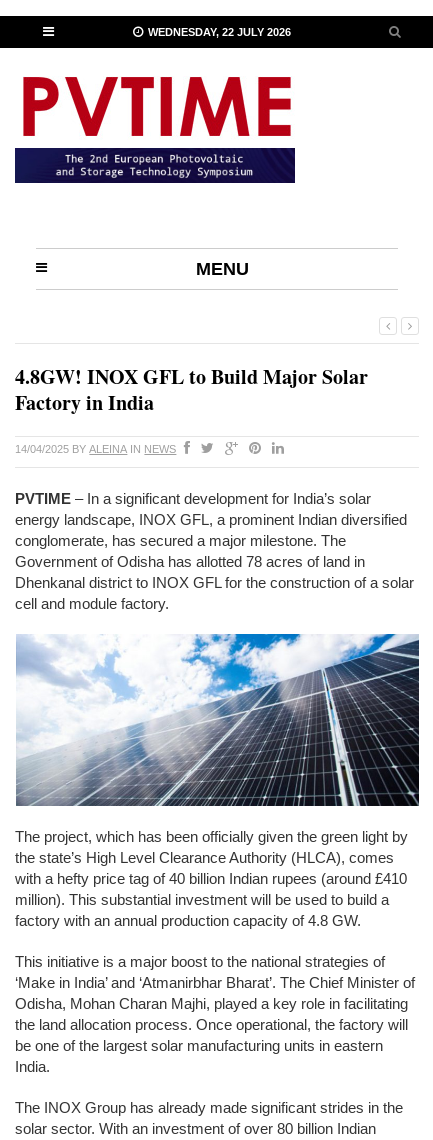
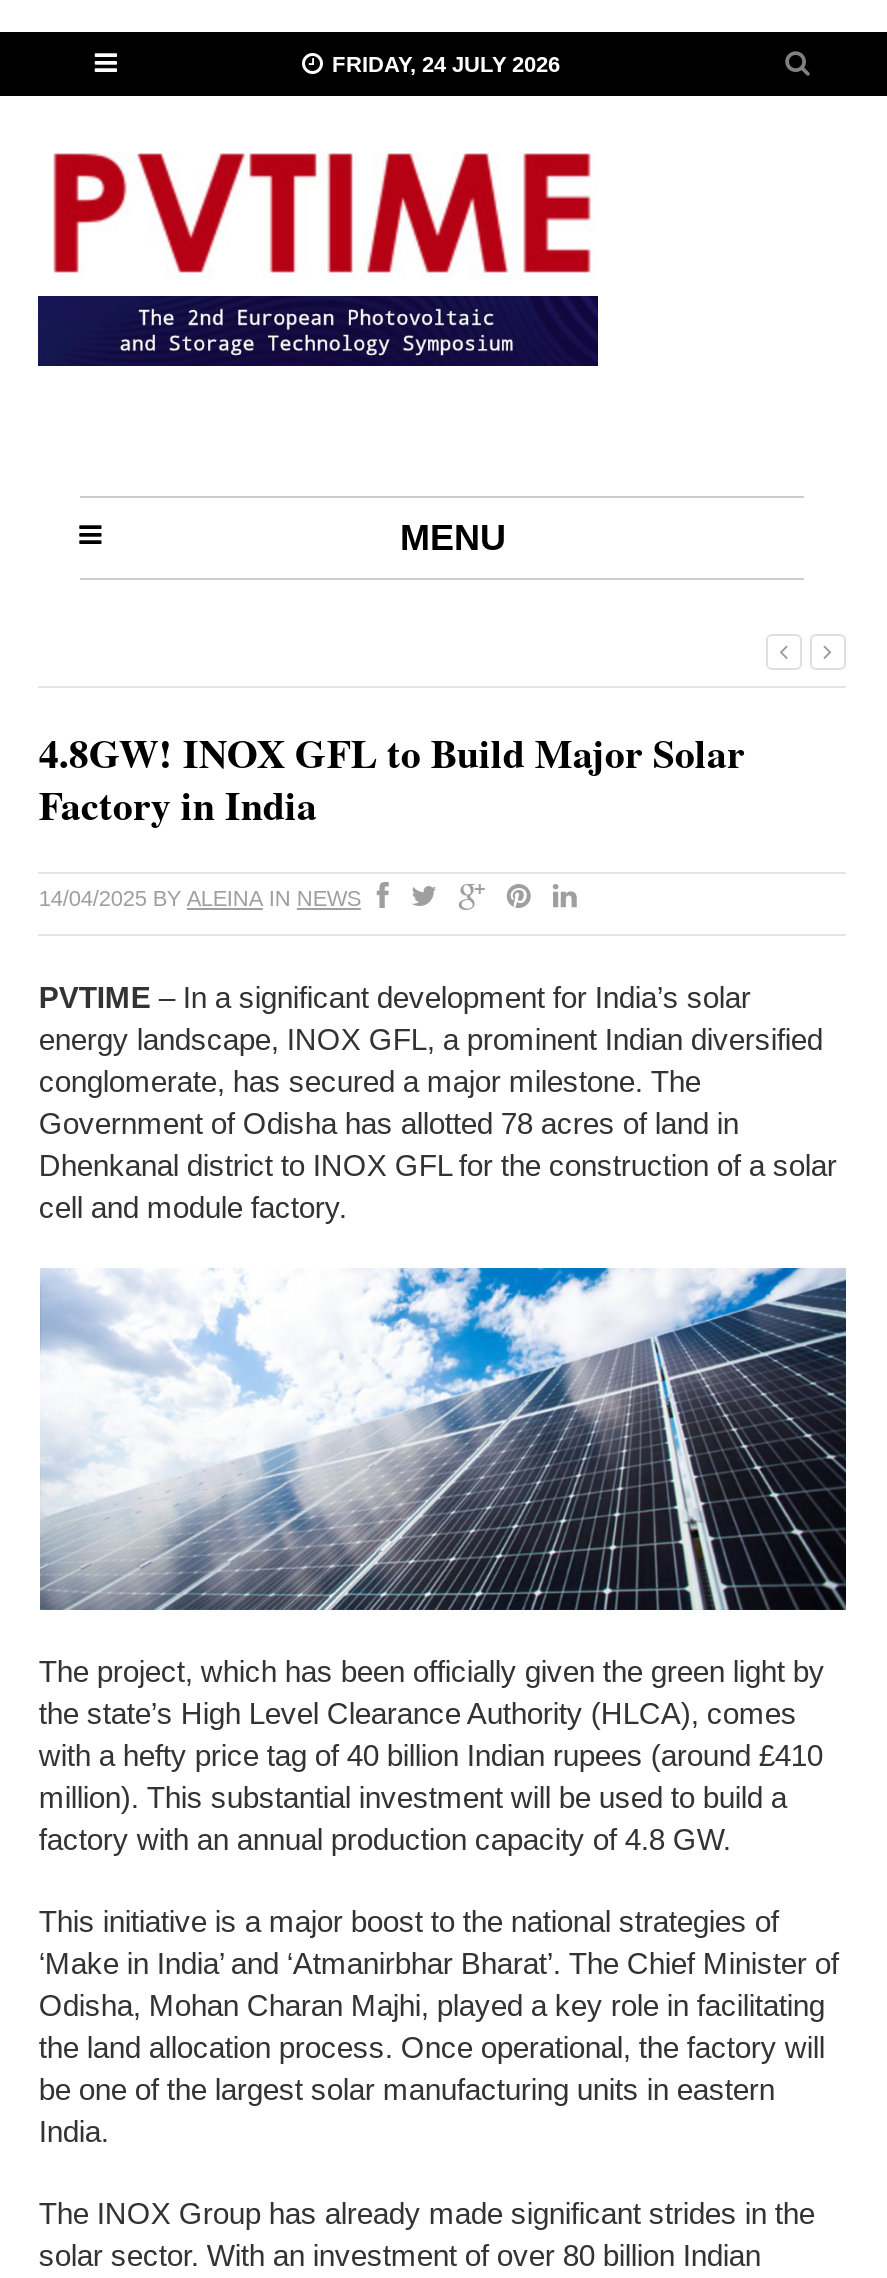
- WEDNESDAY, 22 JULY 2026
+ FRIDAY, 24 JULY 2026
